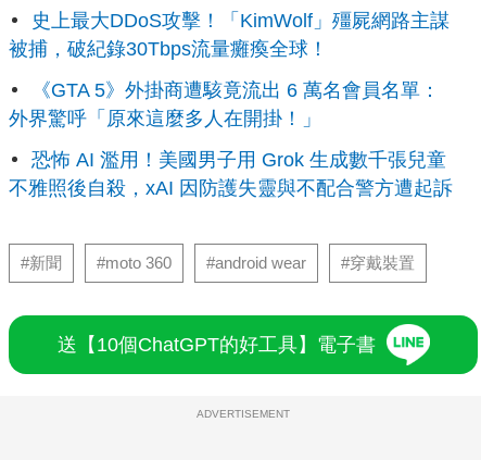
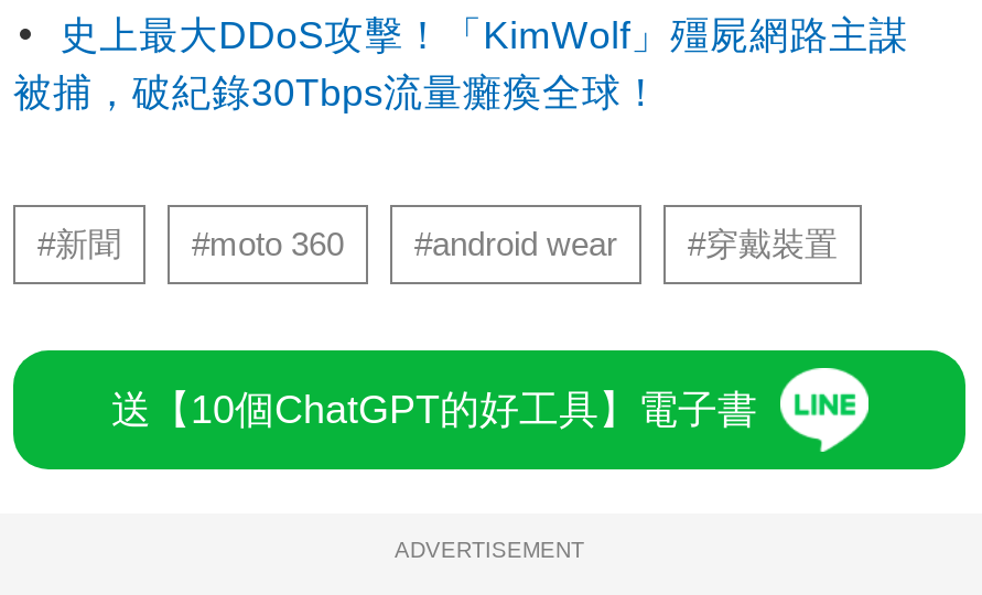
- 《GTA 5》外掛商遭駭竟流出 6 萬名會員名單：
- 外界驚呼「原來這麼多人在開掛！」
- 恐怖 AI 濫用！美國男子用 Grok 生成數千張兒童
- 不雅照後自殺，xAI 因防護失靈與不配合警方遭起訴
